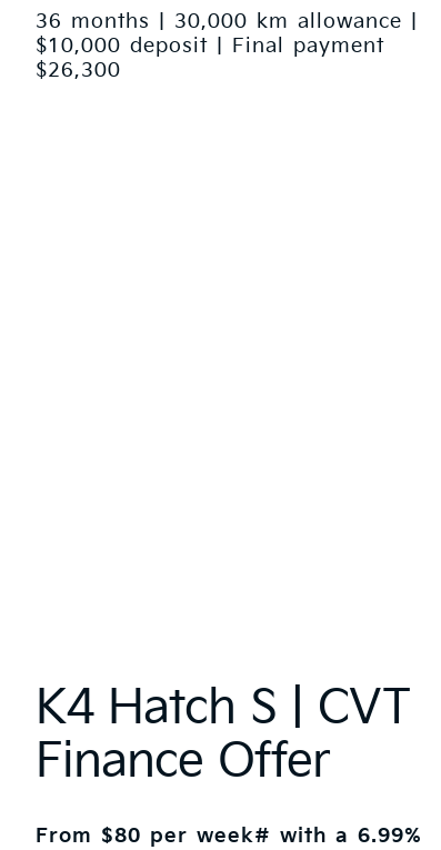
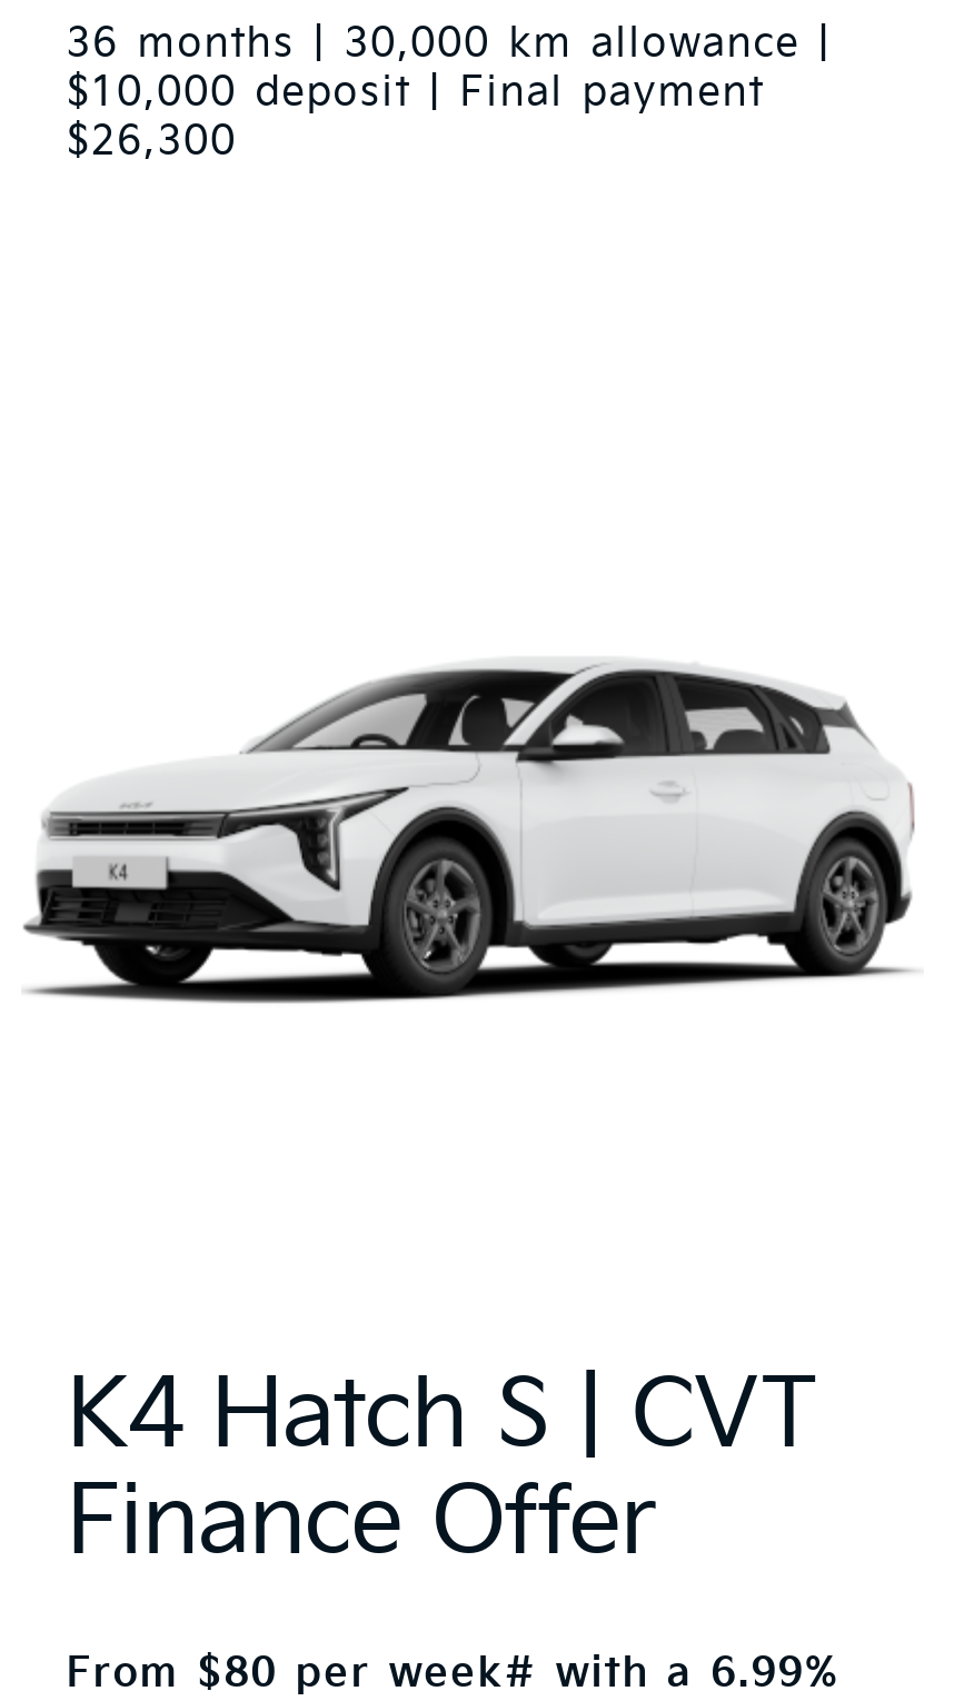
+ [image]
